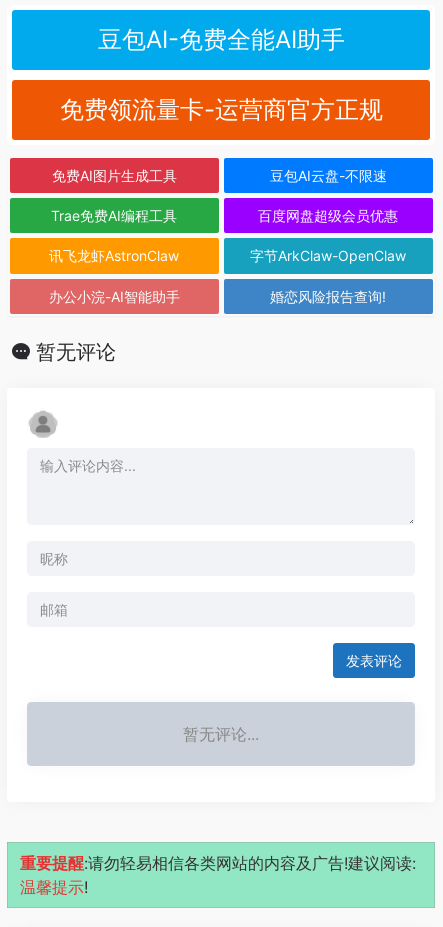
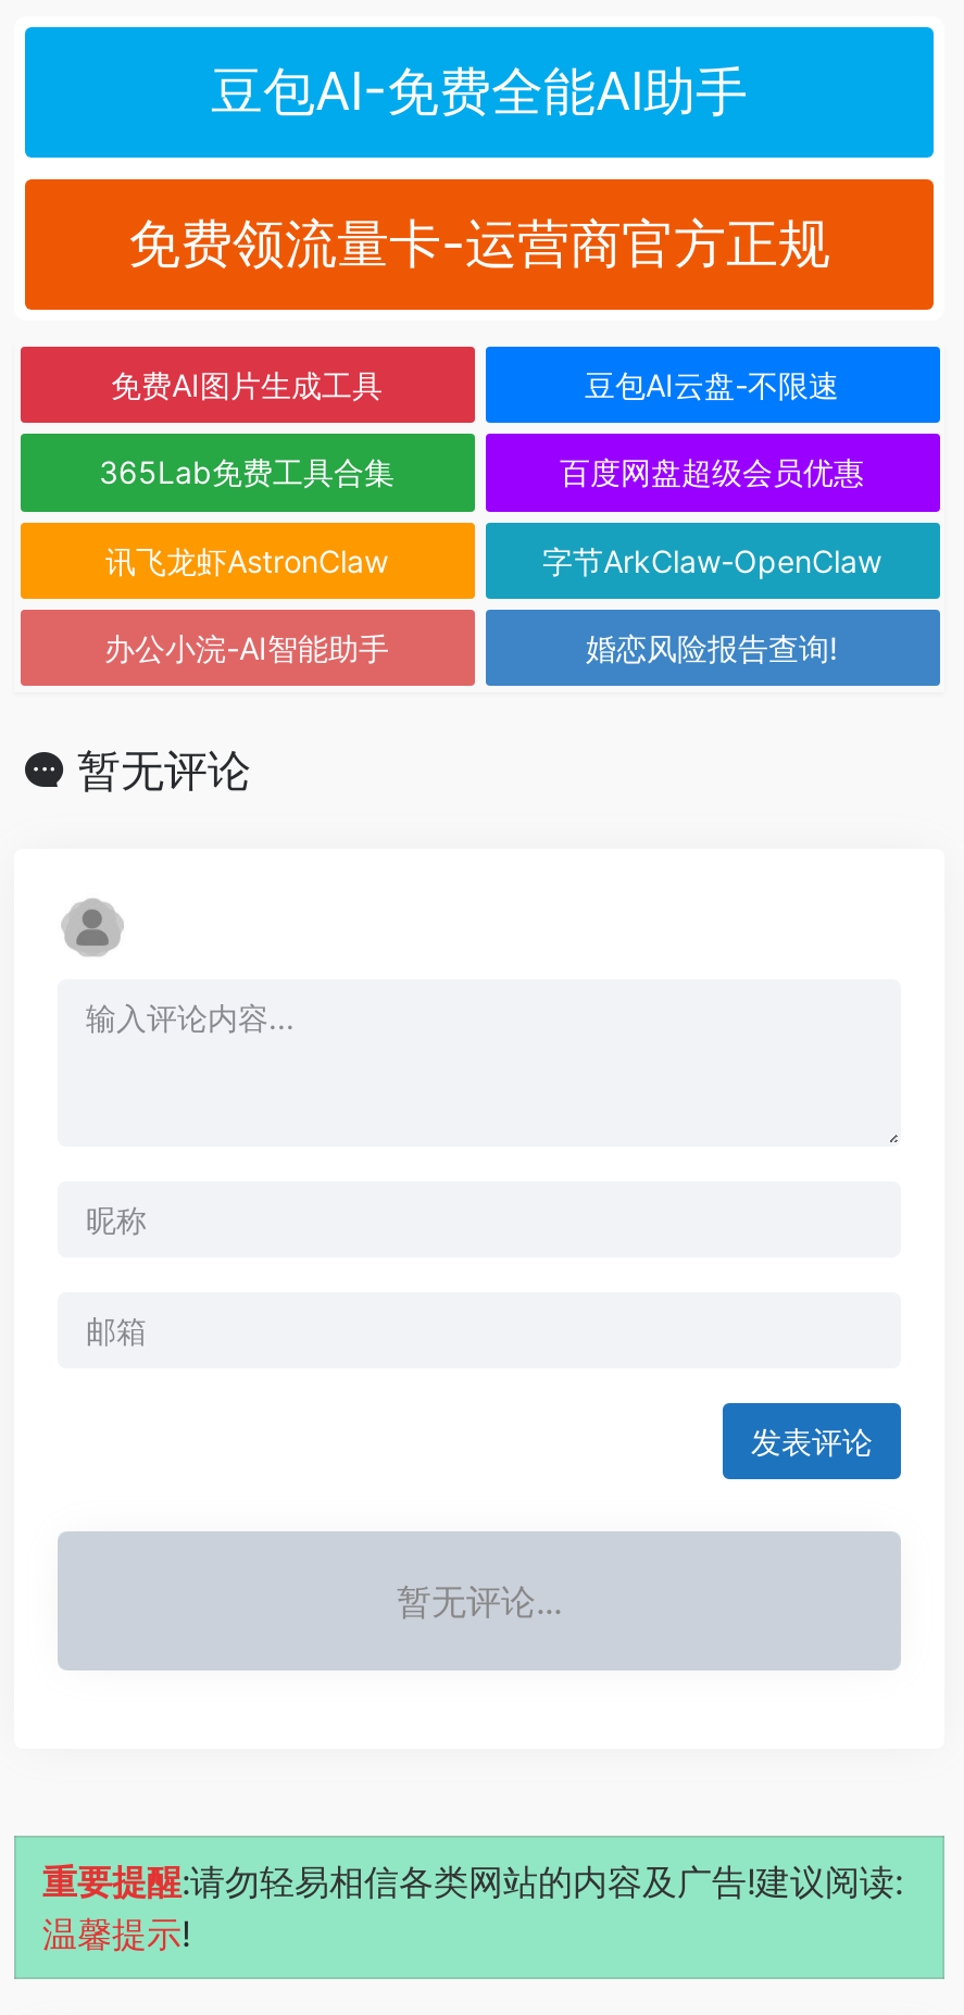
- Trae免费AI编程工具
+ 365Lab免费工具合集
